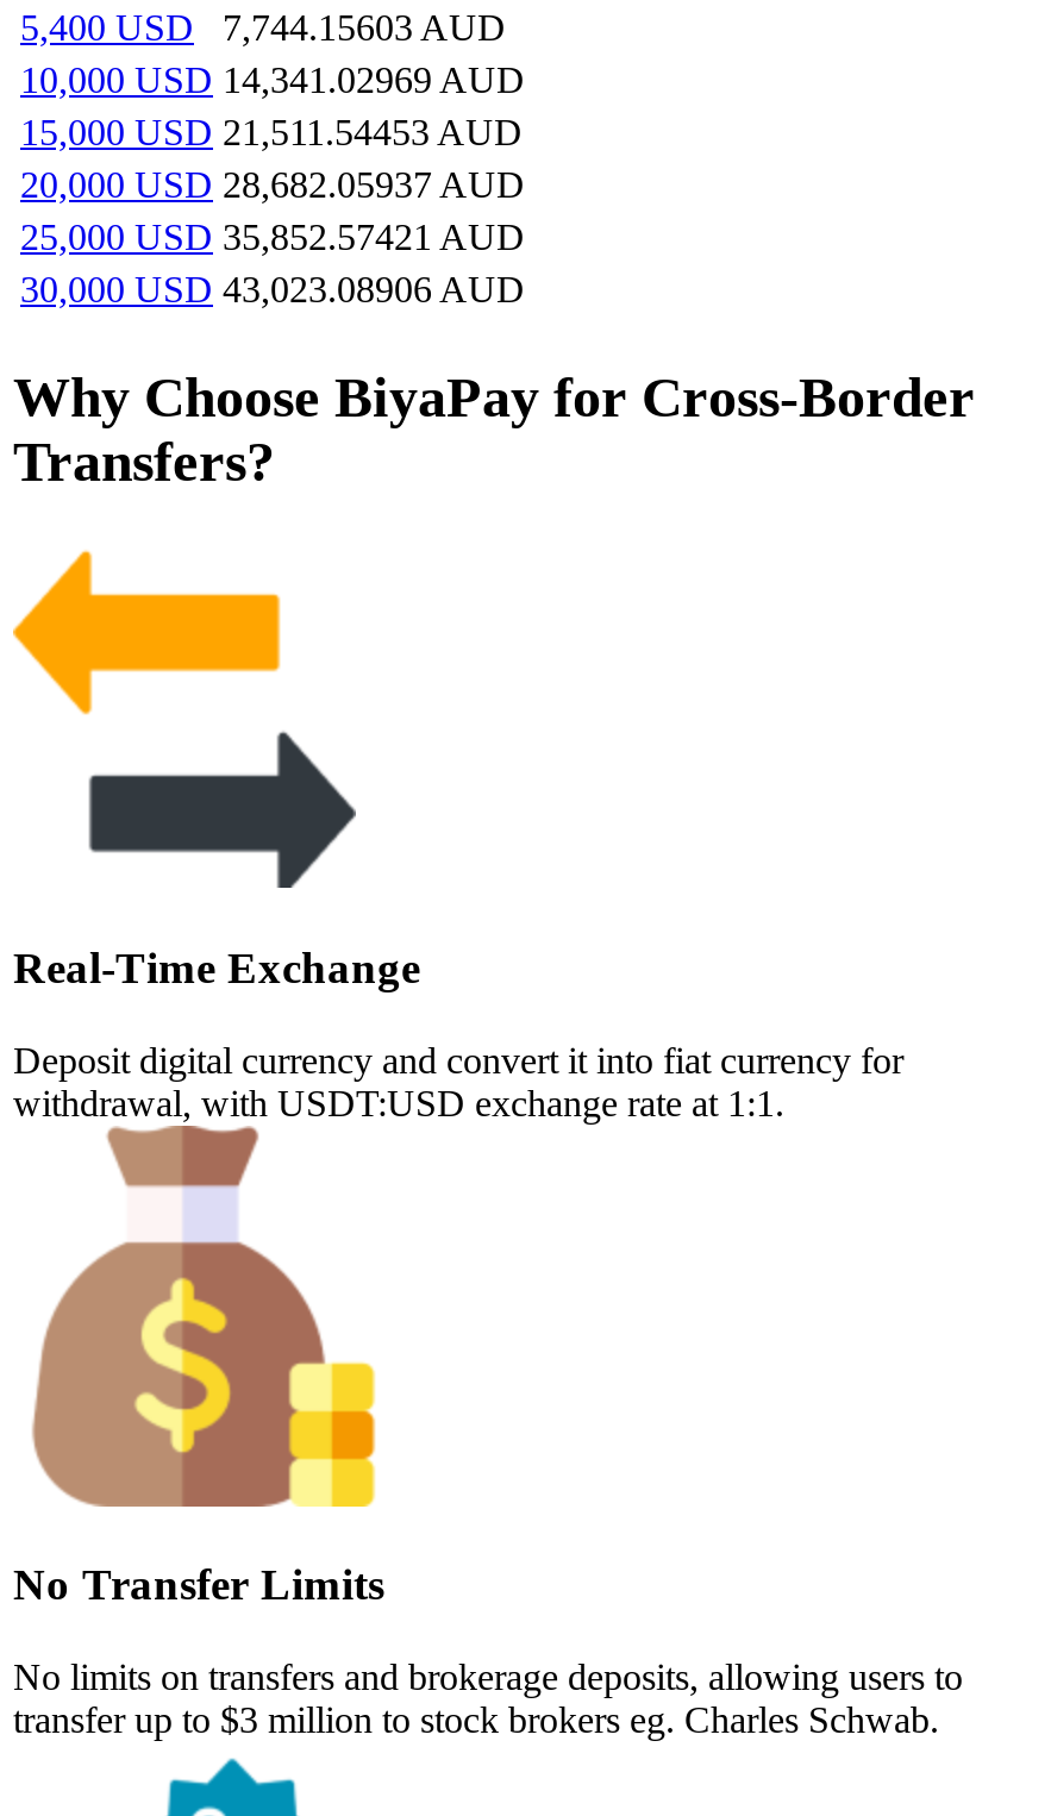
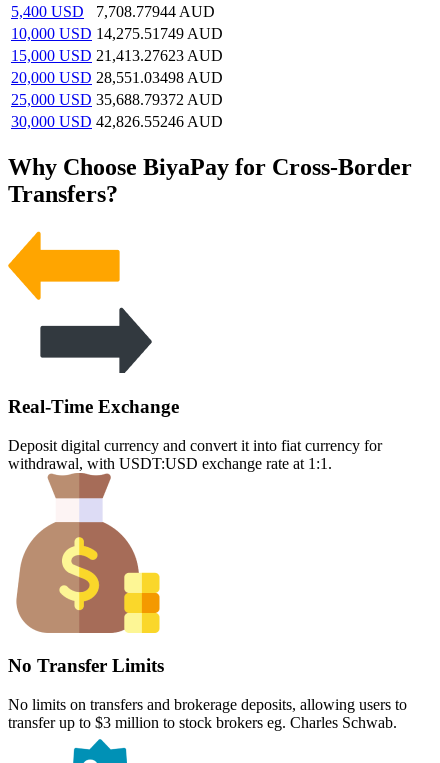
- 5,400 USD 7,744.15603 AUD
+ 5,400 USD 7,708.77944 AUD

- 10,000 USD 14,341.02969 AUD
+ 10,000 USD 14,275.51749 AUD

- 15,000 USD 21,511.54453 AUD
+ 15,000 USD 21,413.27623 AUD

- 20,000 USD 28,682.05937 AUD
+ 20,000 USD 28,551.03498 AUD

- 25,000 USD 35,852.57421 AUD
+ 25,000 USD 35,688.79372 AUD

- 30,000 USD 43,023.08906 AUD
+ 30,000 USD 42,826.55246 AUD
